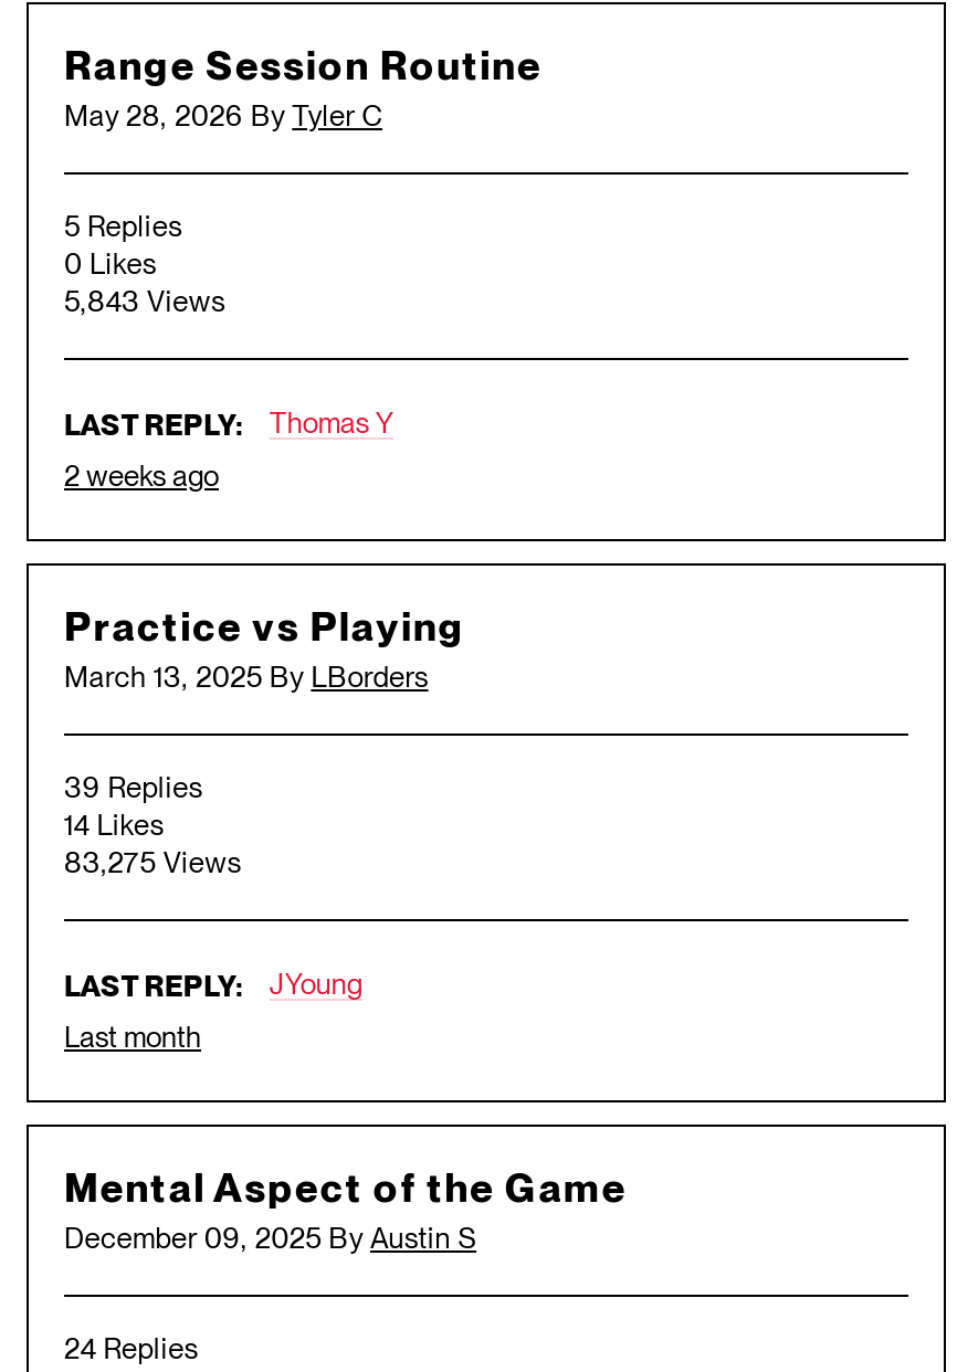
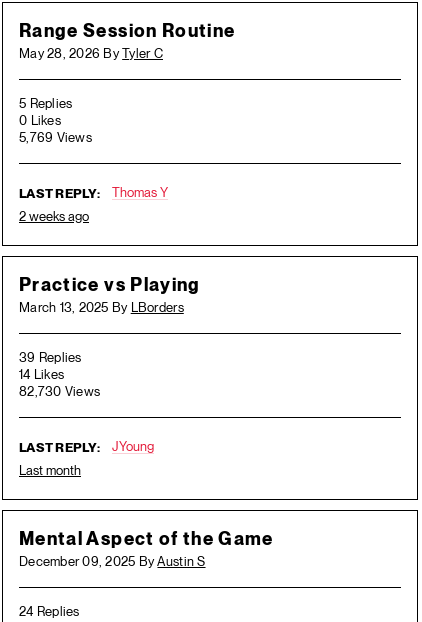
- 5,843 Views
+ 5,769 Views

- 83,275 Views
+ 82,730 Views
